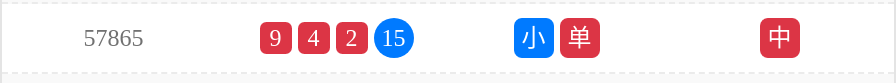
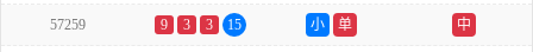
- 57865
+ 57259

- 4
+ 3

- 2
+ 3
